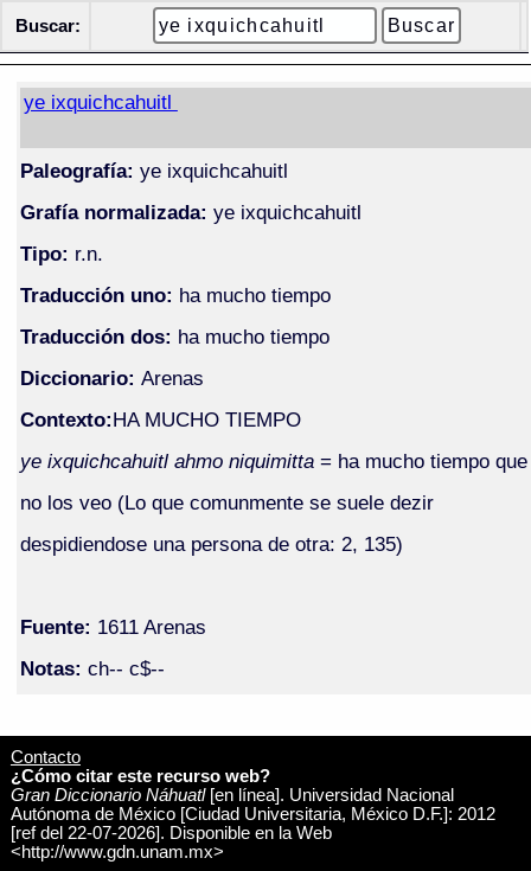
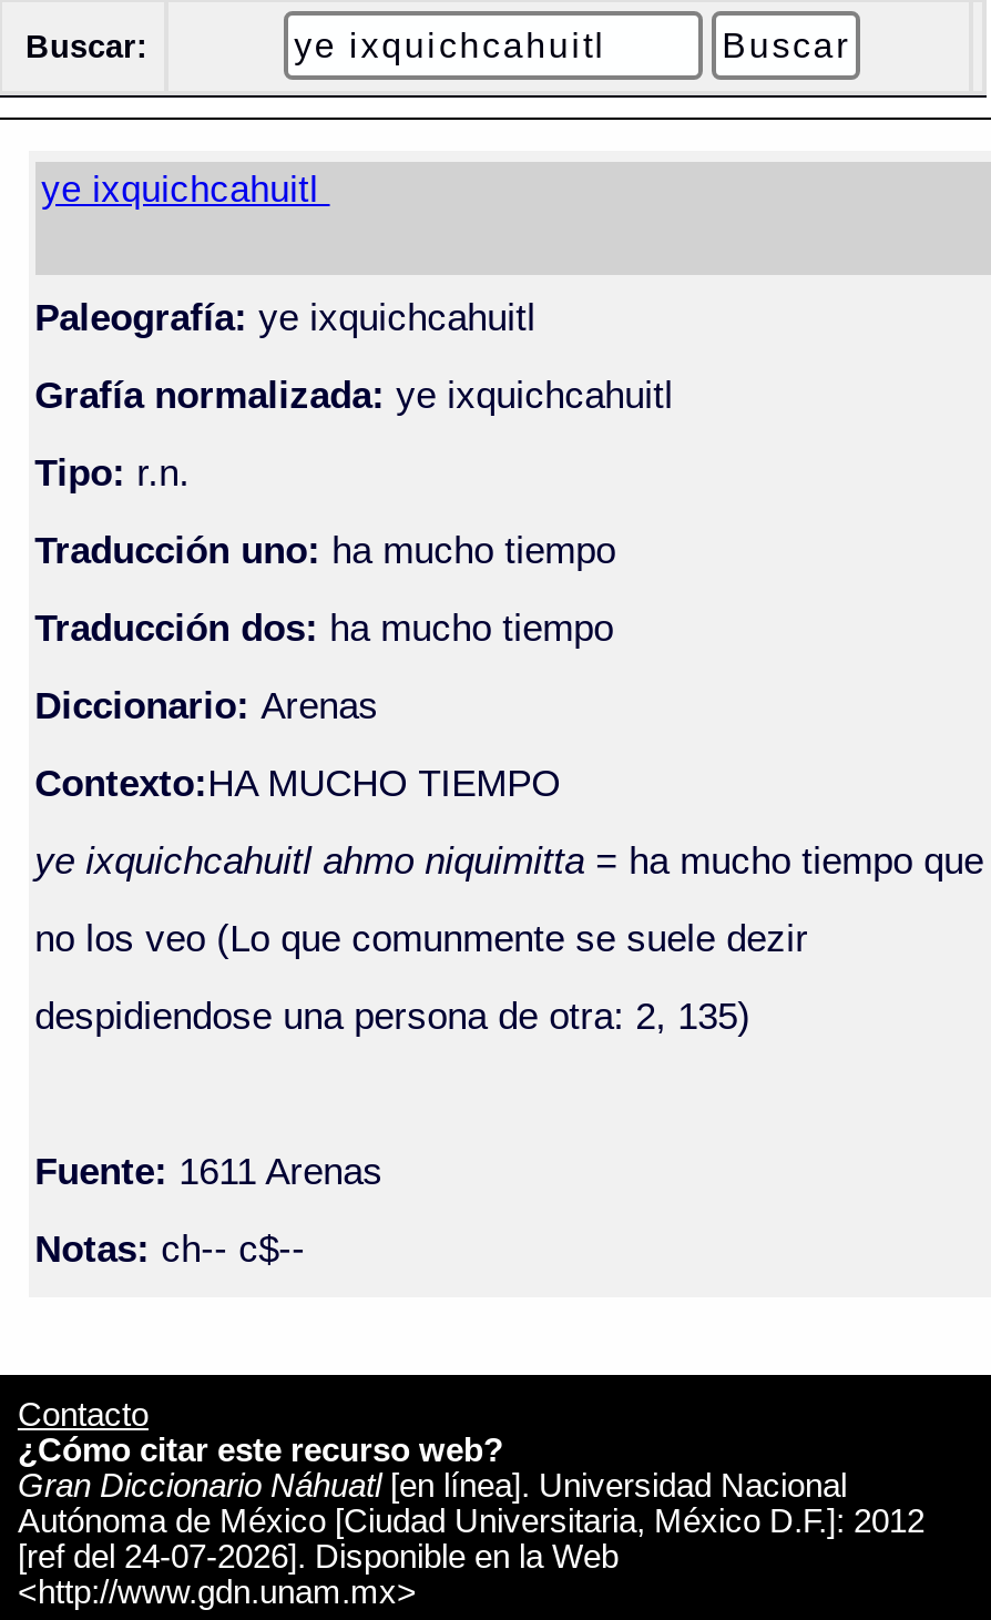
- [ref del 22-07-2026]. Disponible en la Web
+ [ref del 24-07-2026]. Disponible en la Web
